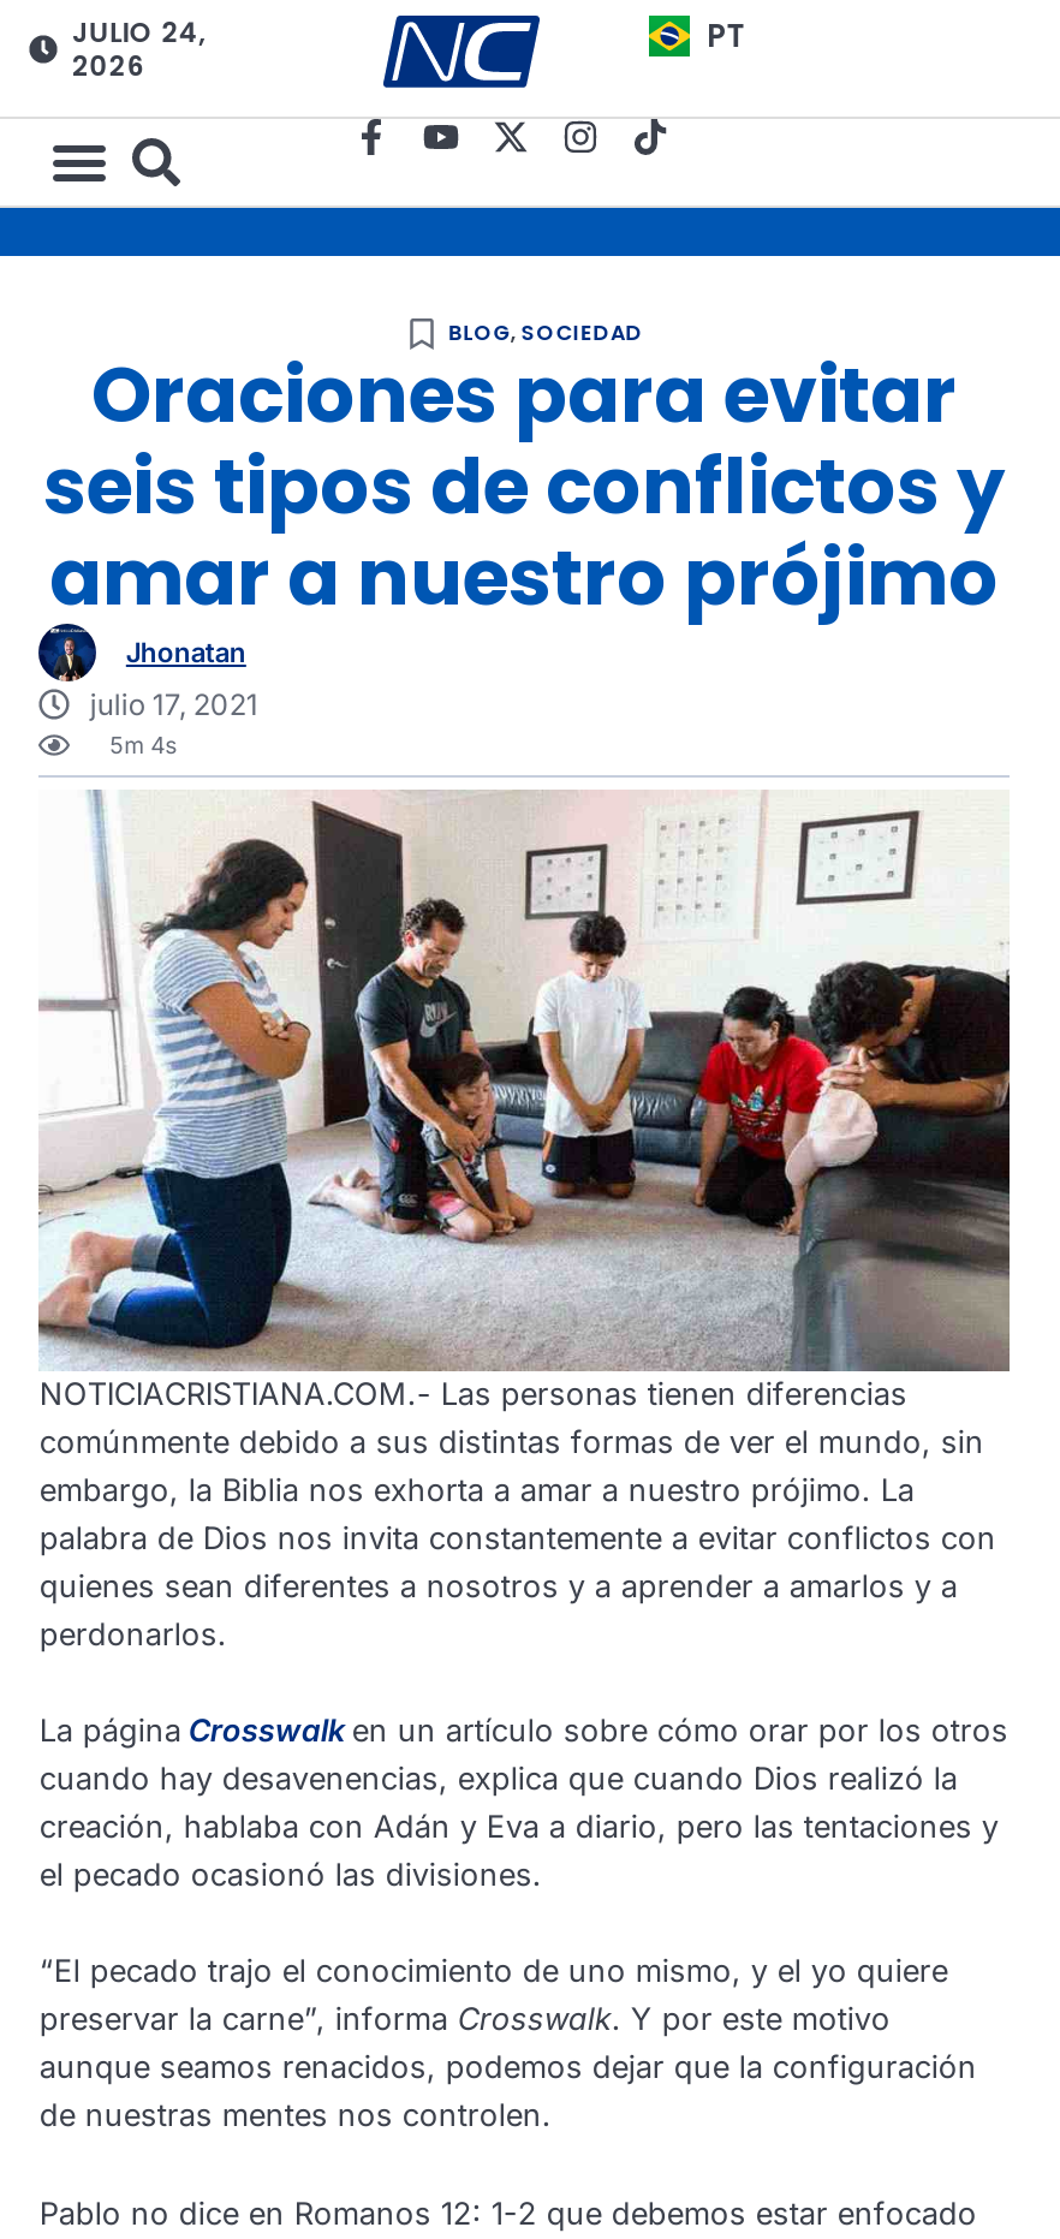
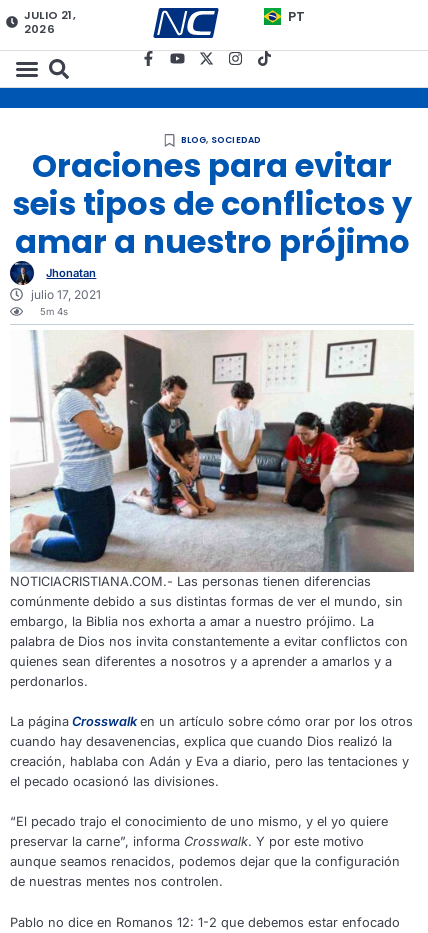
- JULIO 24,
+ JULIO 21,
